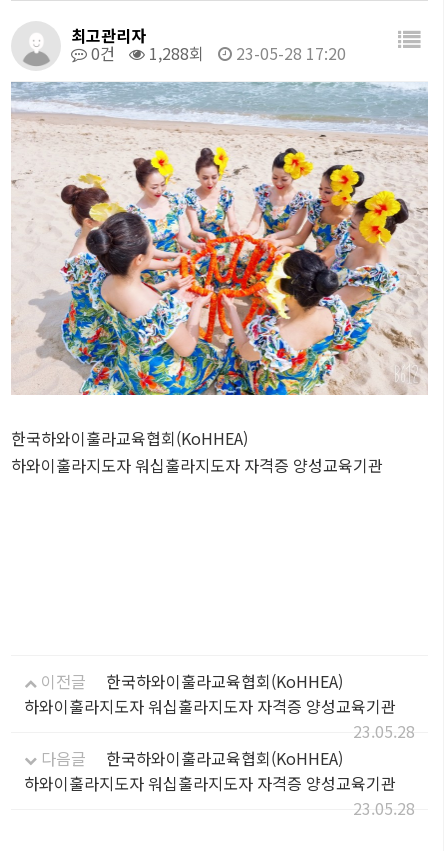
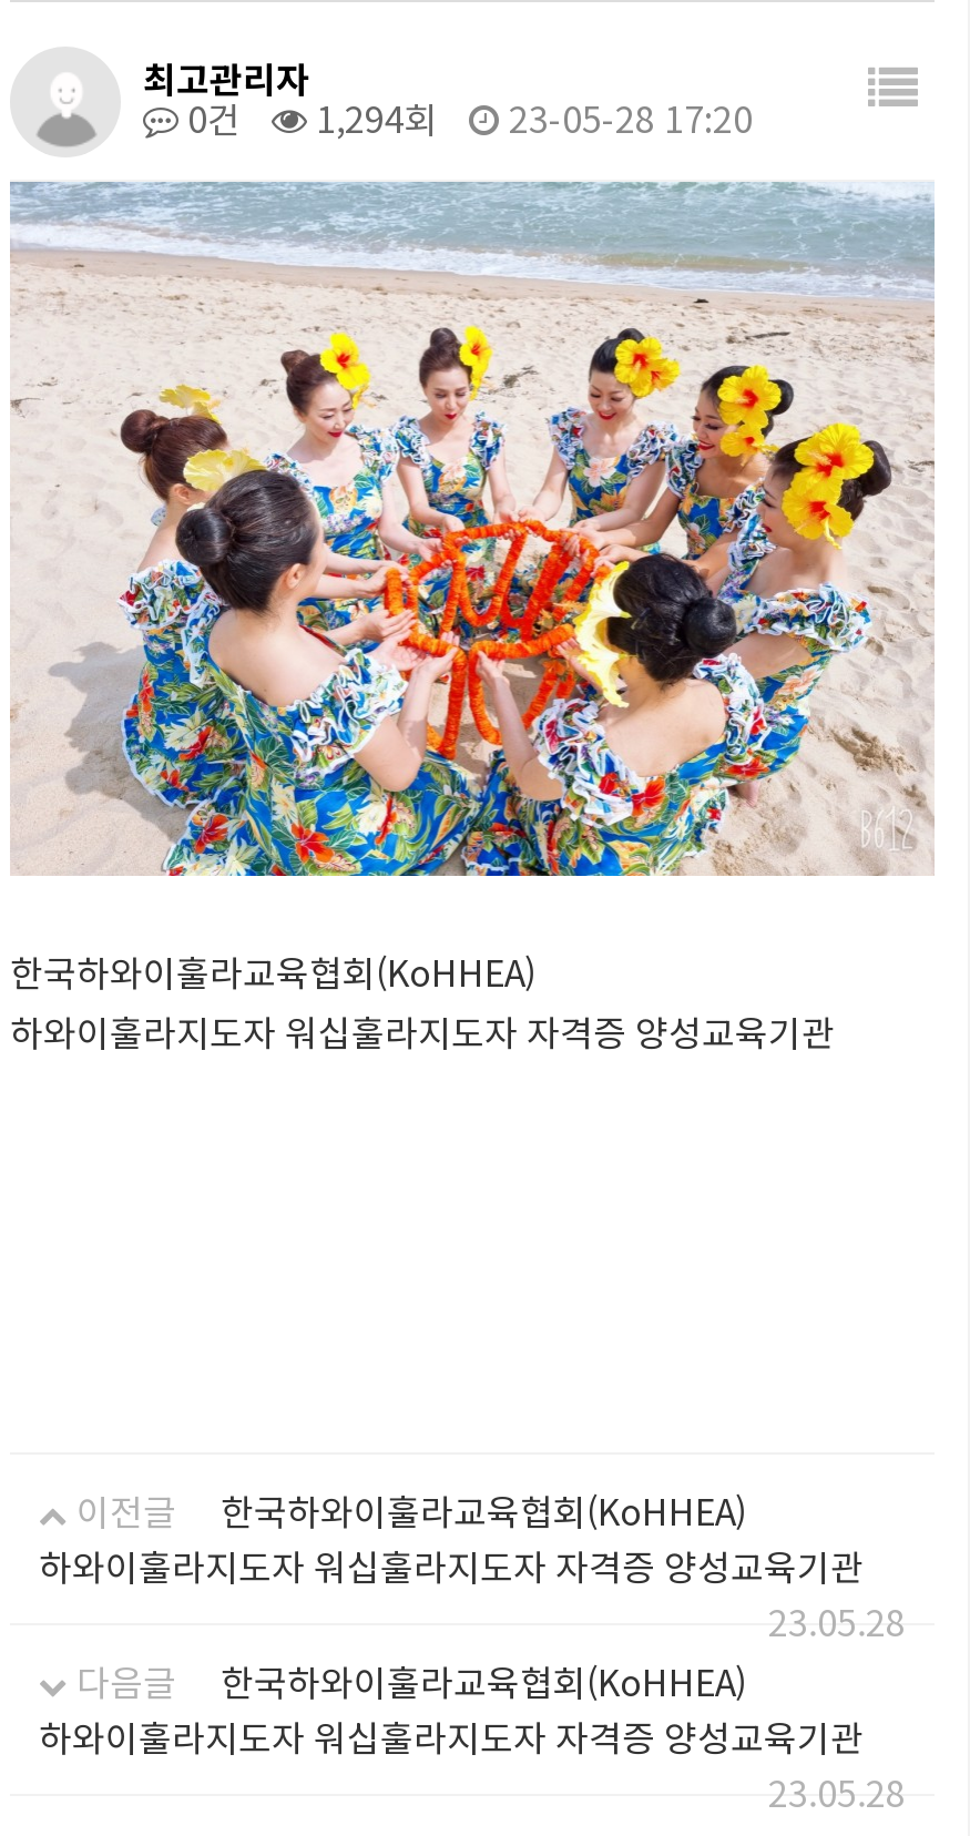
- 0건 1,288회 23-05-28 17:20
+ 0건 1,294회 23-05-28 17:20
